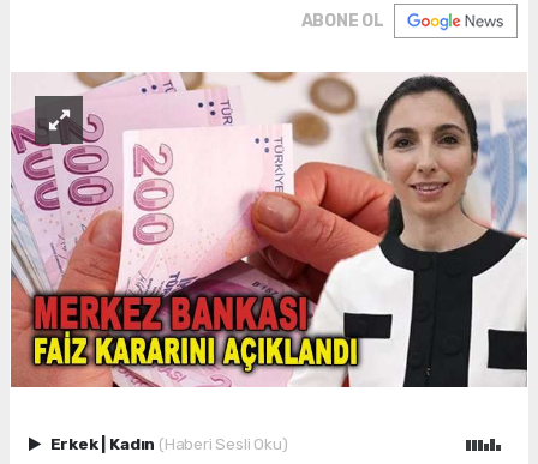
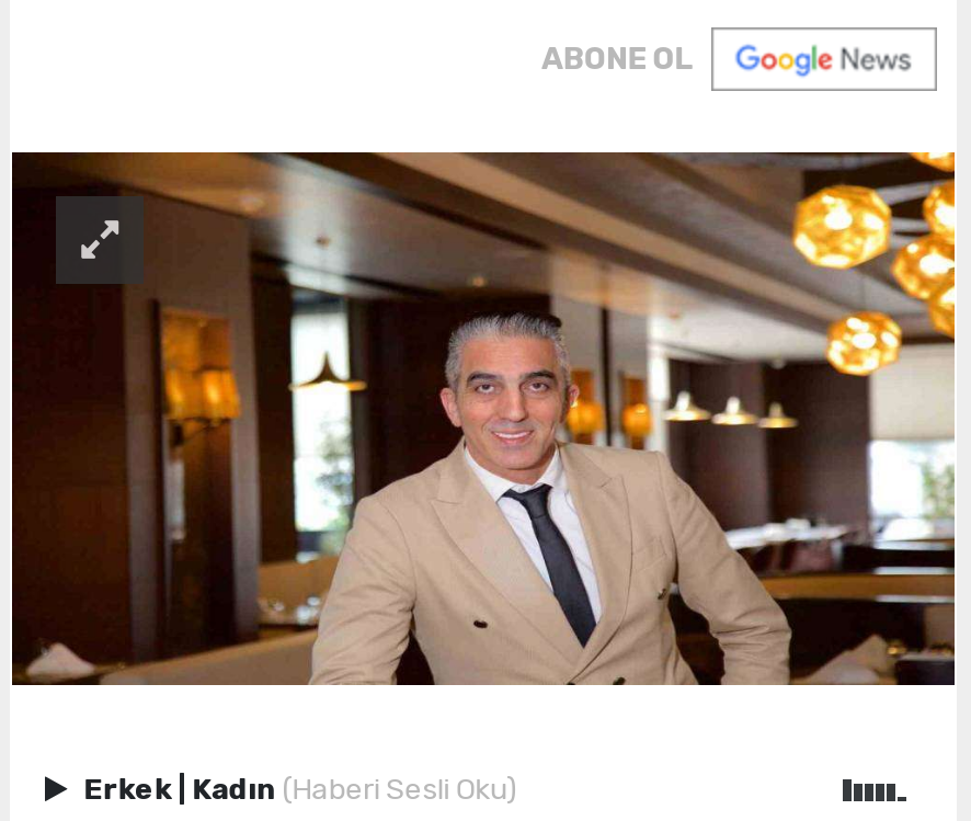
- [image]
+ [image]
